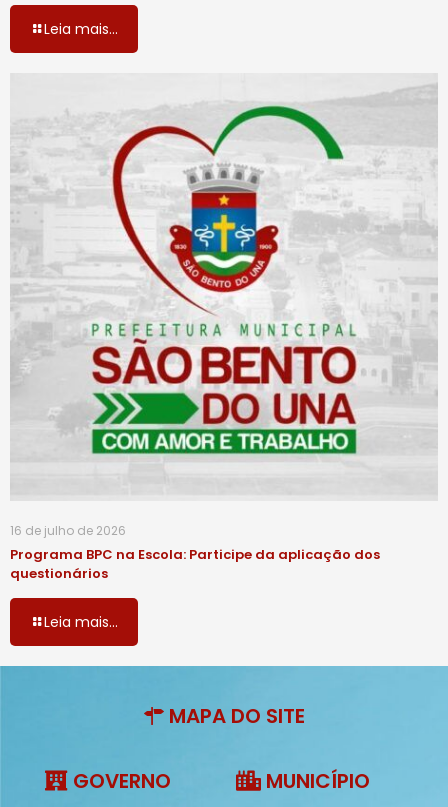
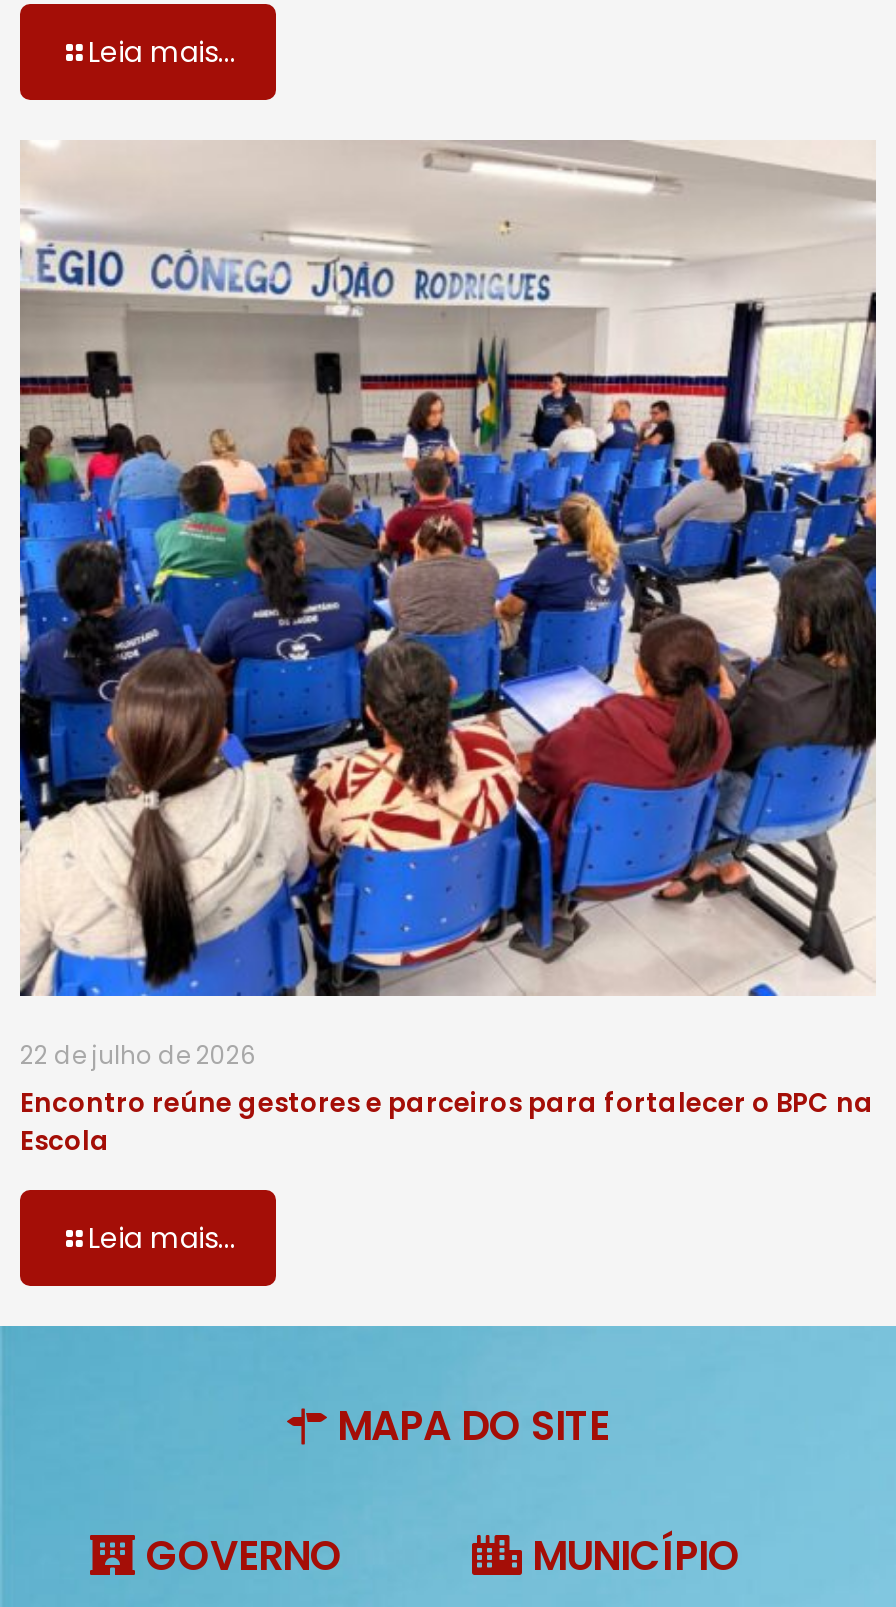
- [image]
- 16 de julho de 2026
- Programa BPC na Escola: Participe da aplicação dos
- questionários
+ [image]
+ 22 de julho de 2026
+ Encontro reúne gestores e parceiros para fortalecer o BPC na
+ Escola
